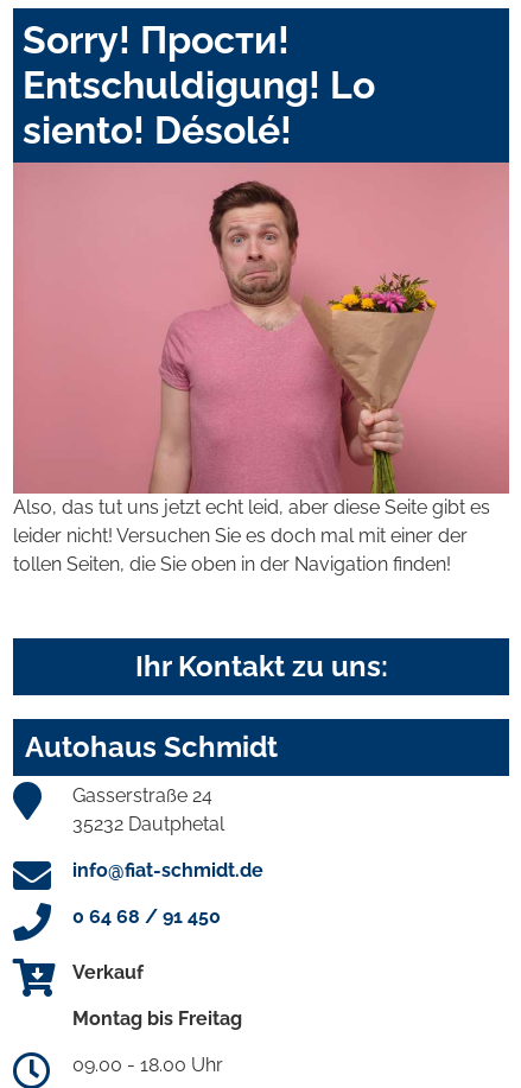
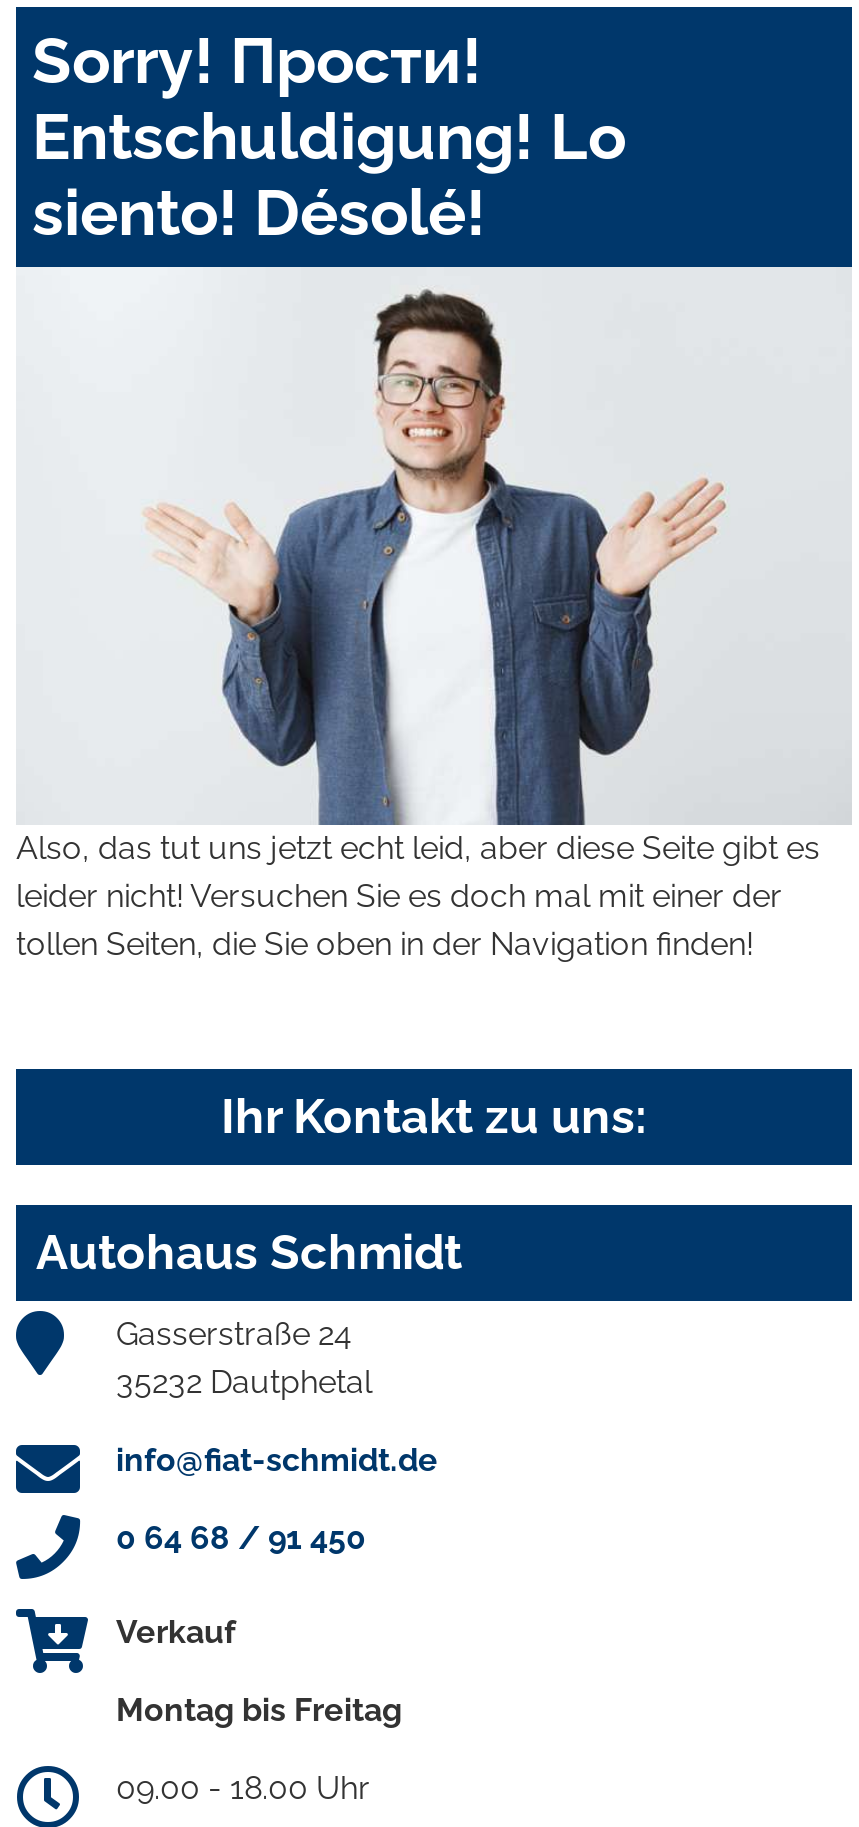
- [image]
+ [image]
